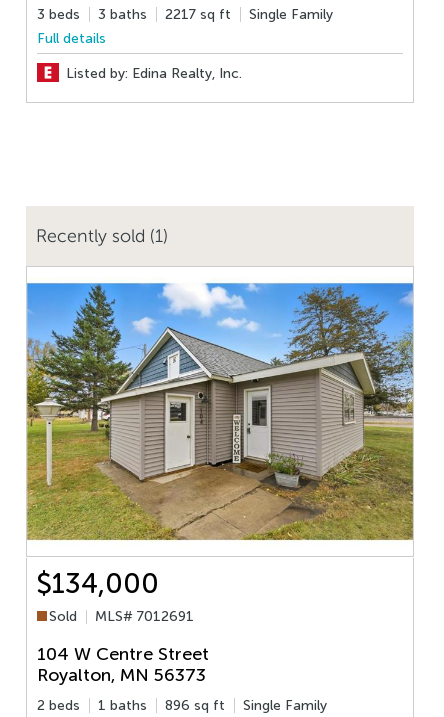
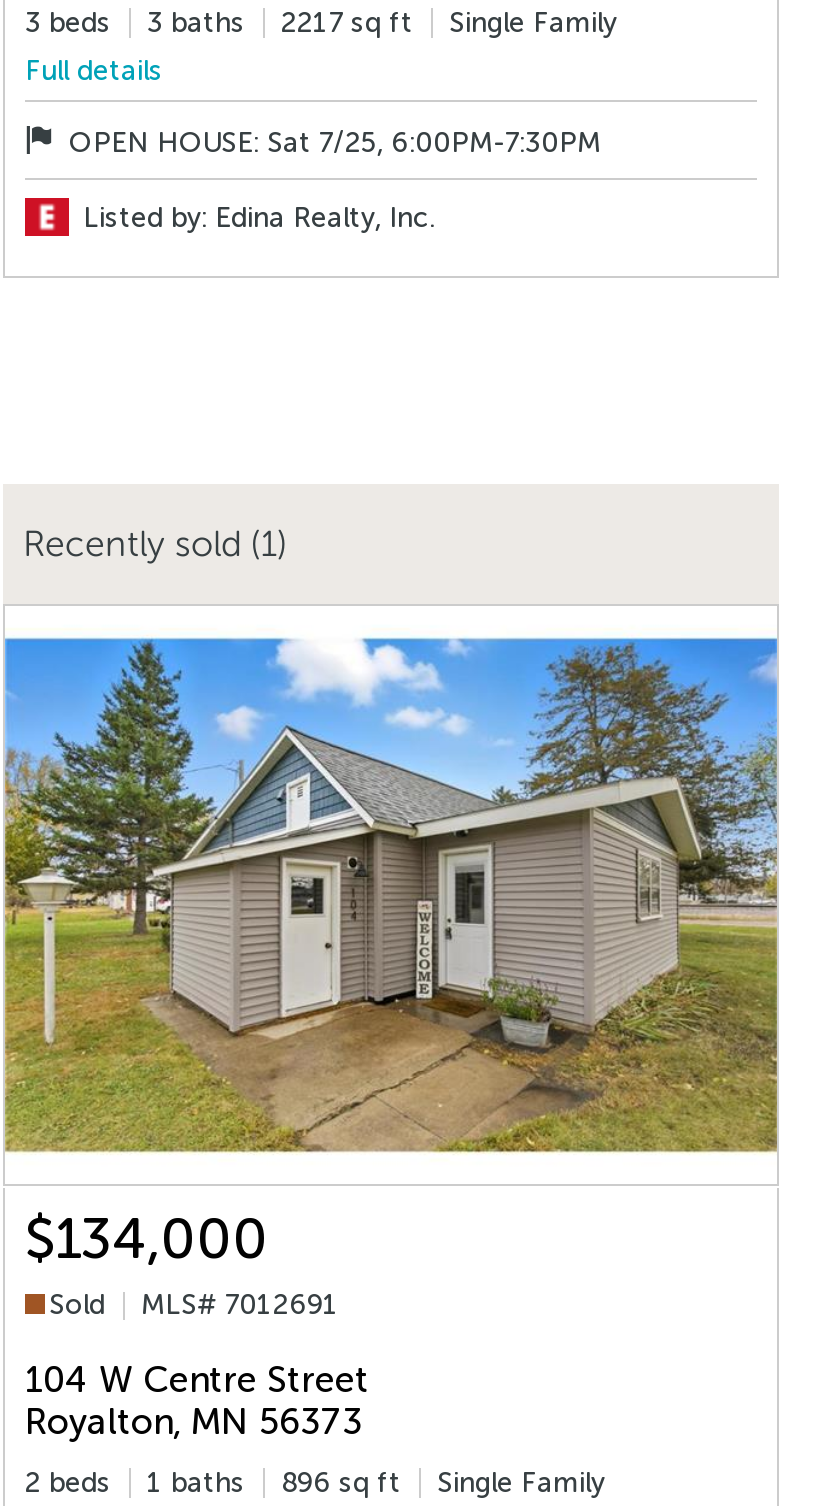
+ OPEN HOUSE: Sat 7/25, 6:00PM-7:30PM
